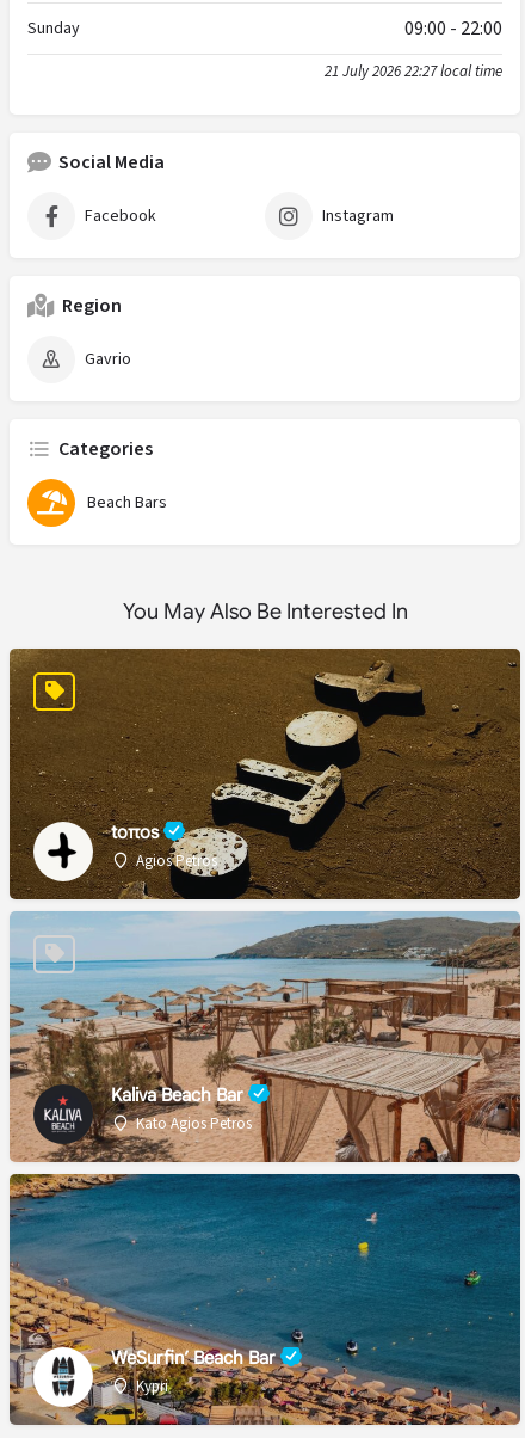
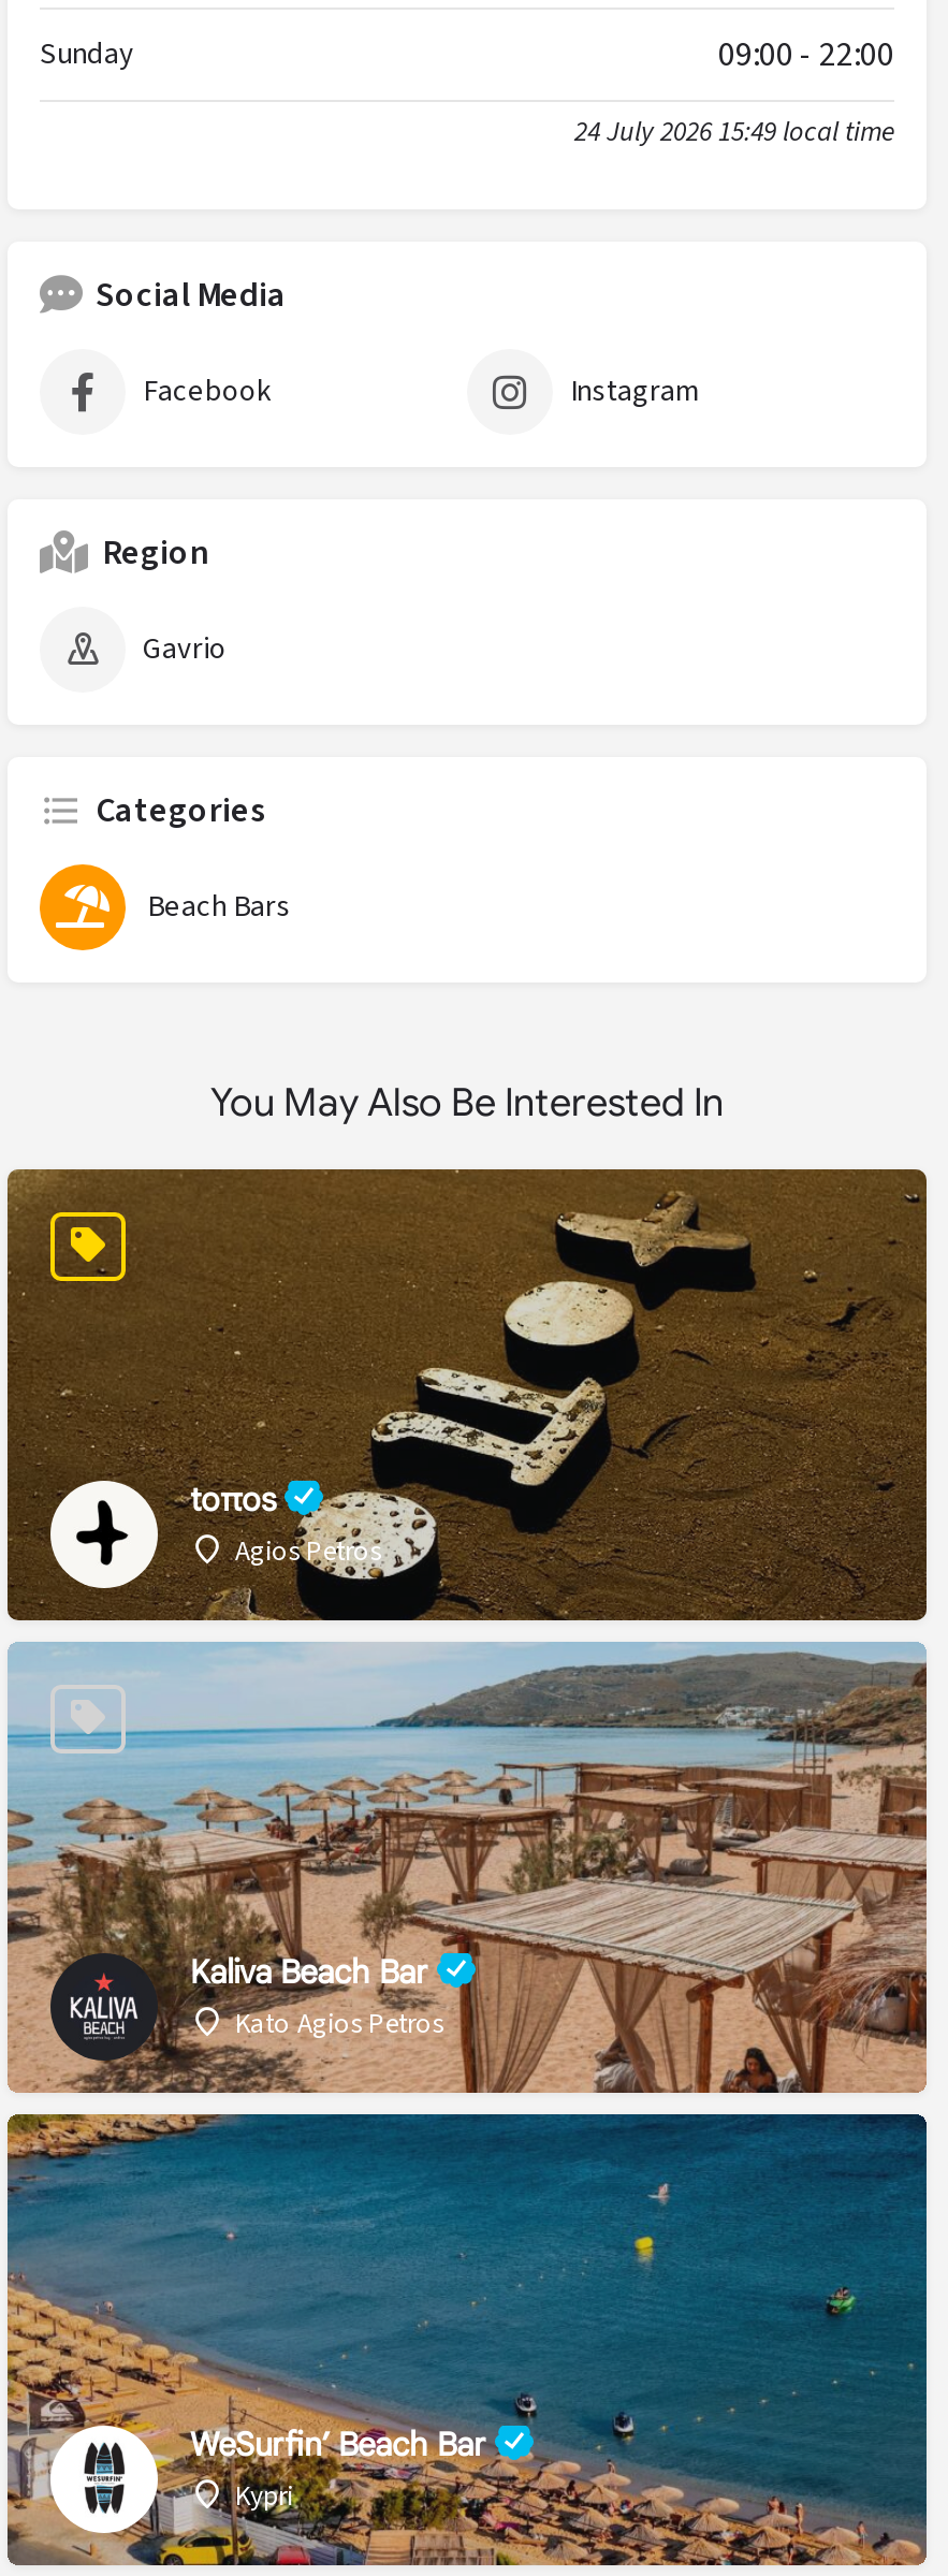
- 21 July 2026 22:27 local time
+ 24 July 2026 15:49 local time
